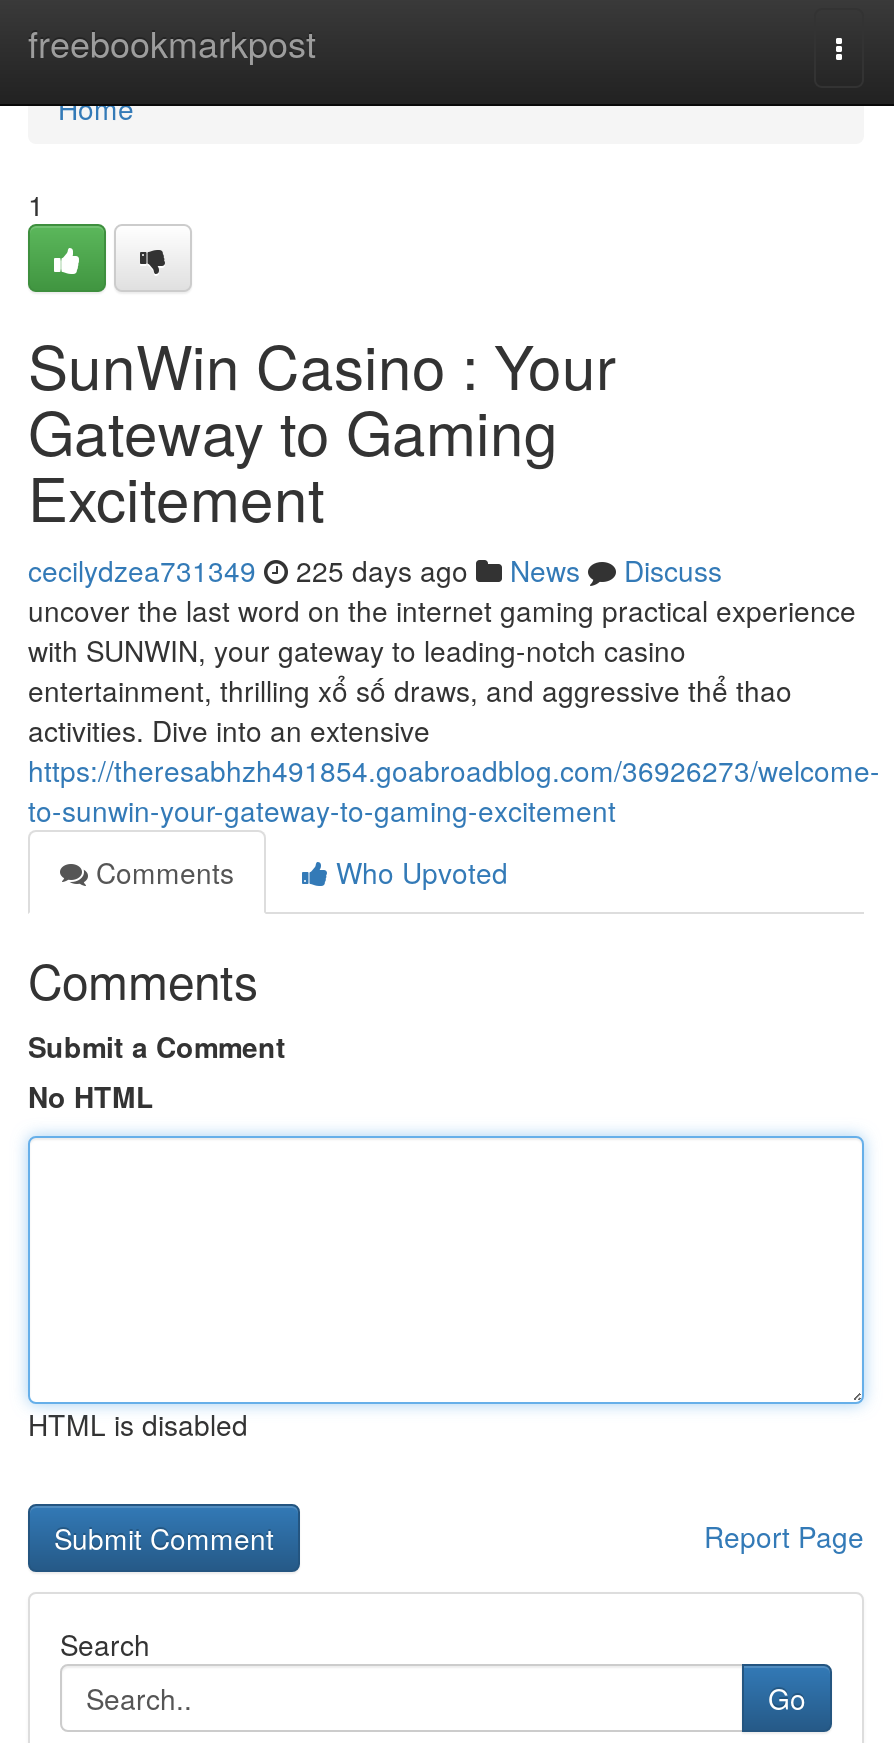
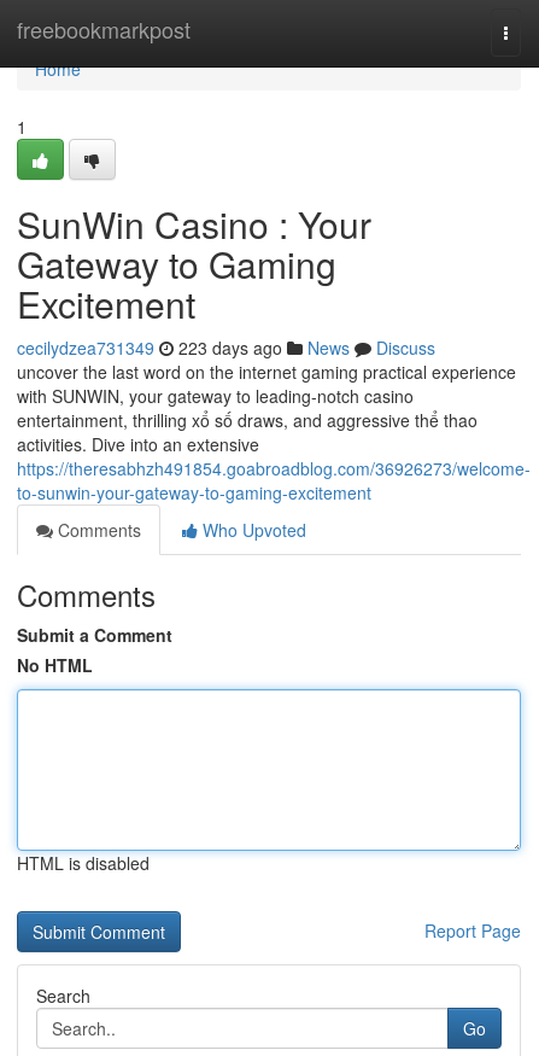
- cecilydzea731349 225 days ago News Discuss
+ cecilydzea731349 223 days ago News Discuss
